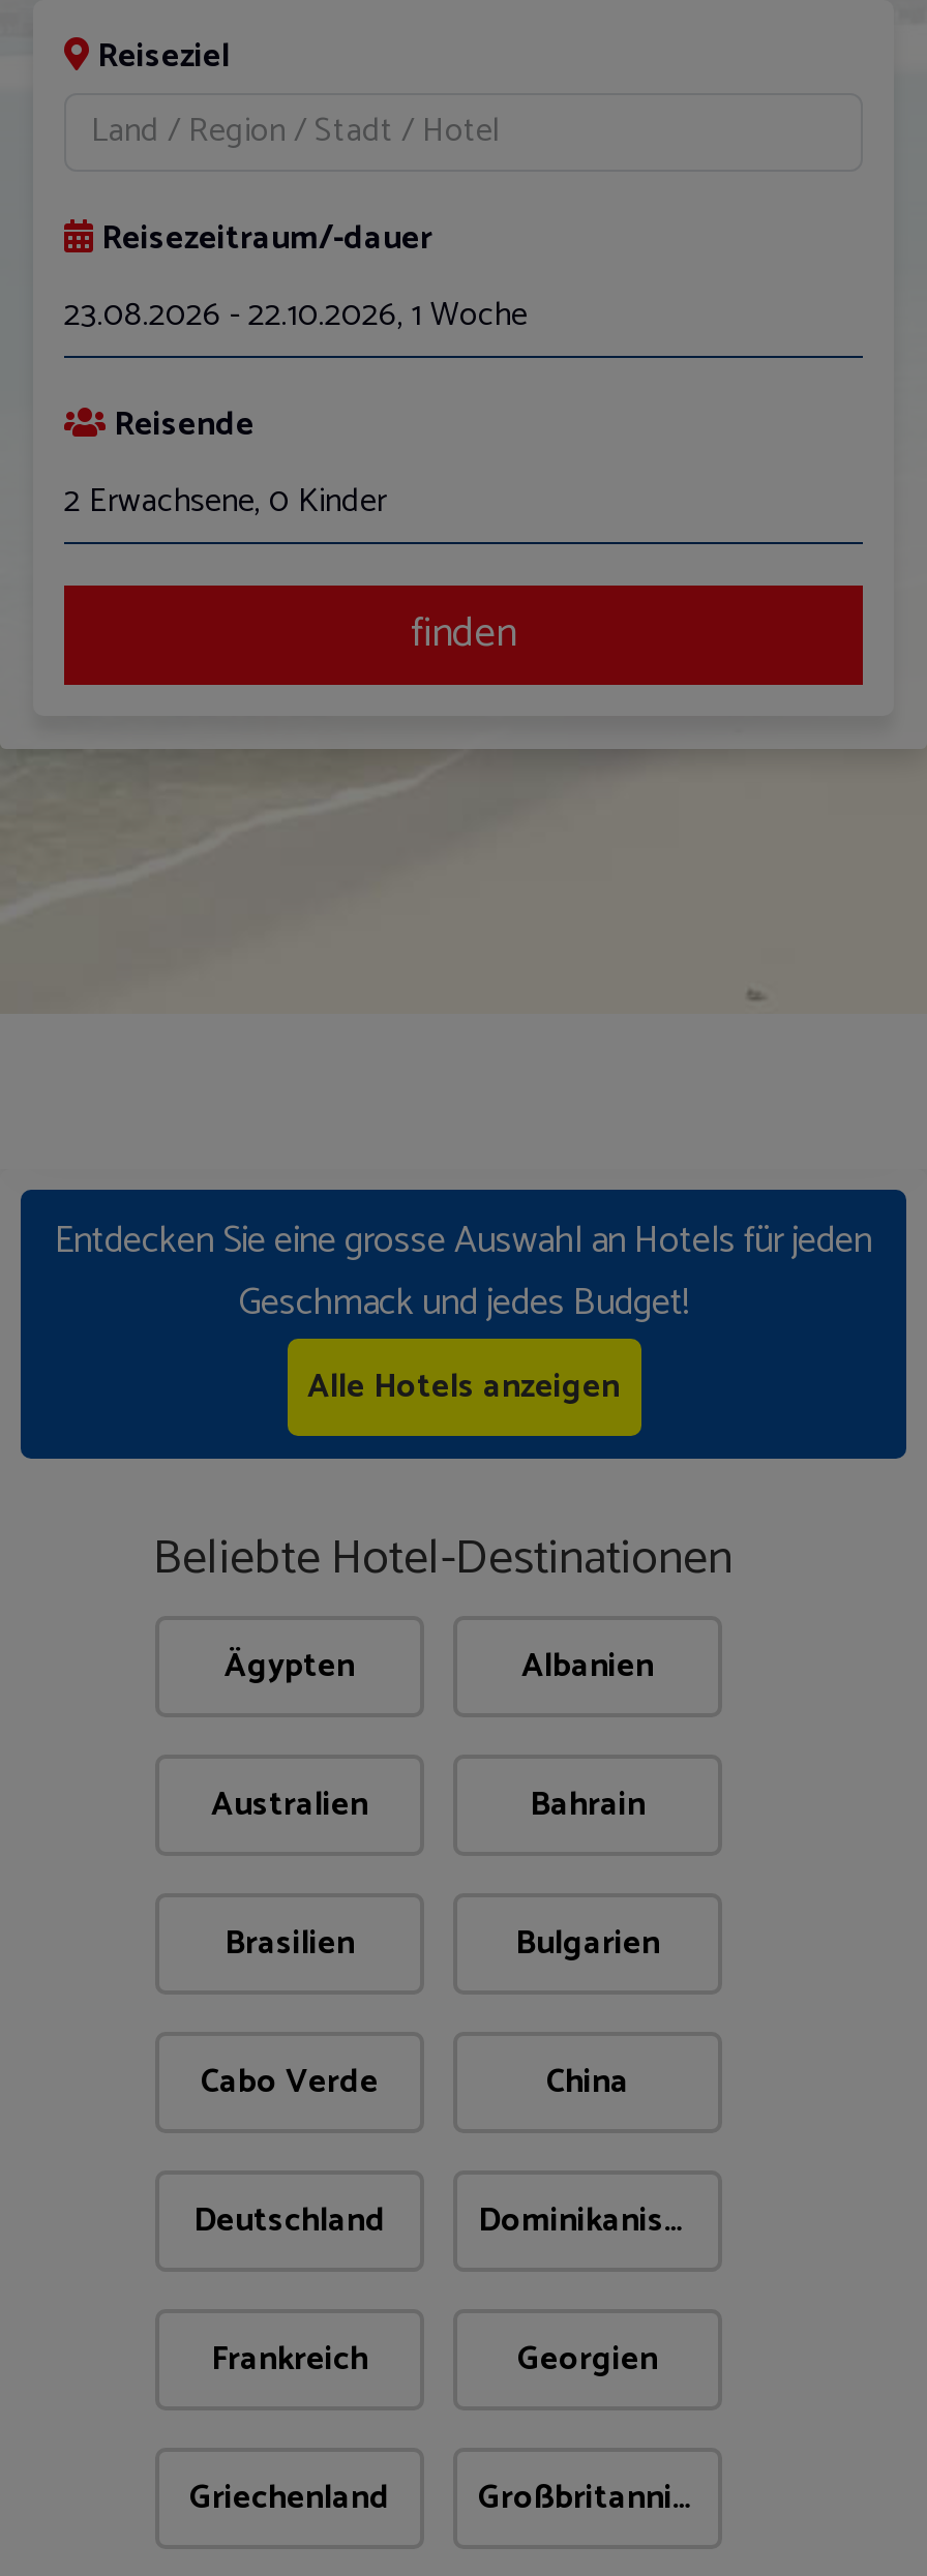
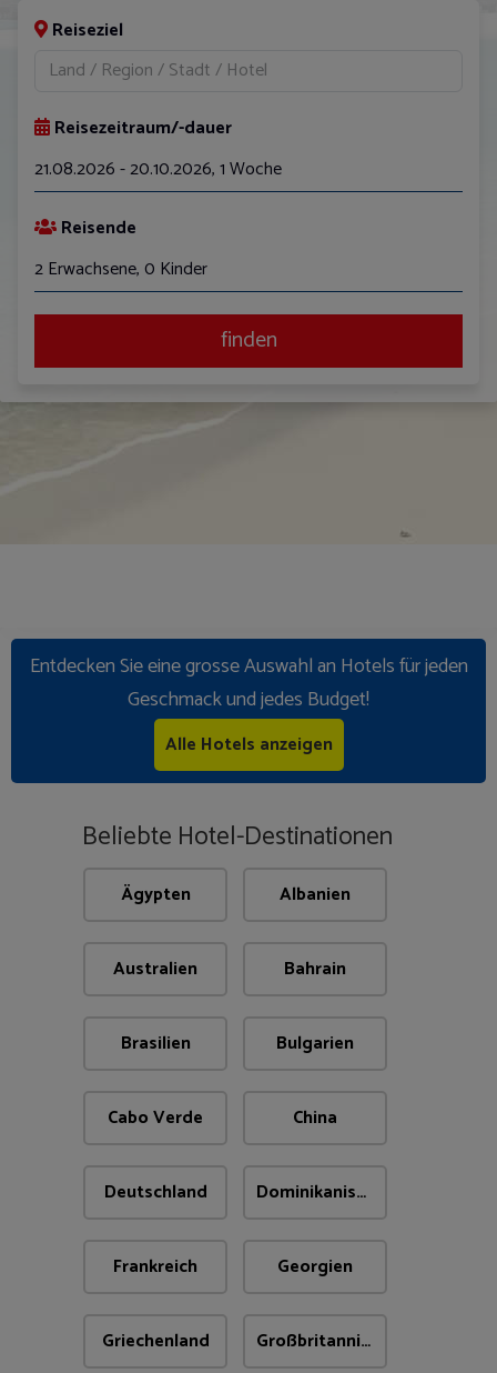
- 23.08.2026 - 22.10.2026, 1 Woche
+ 21.08.2026 - 20.10.2026, 1 Woche
